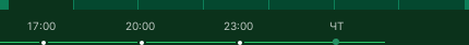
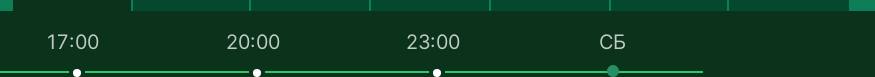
- ЧТ
+ СБ
